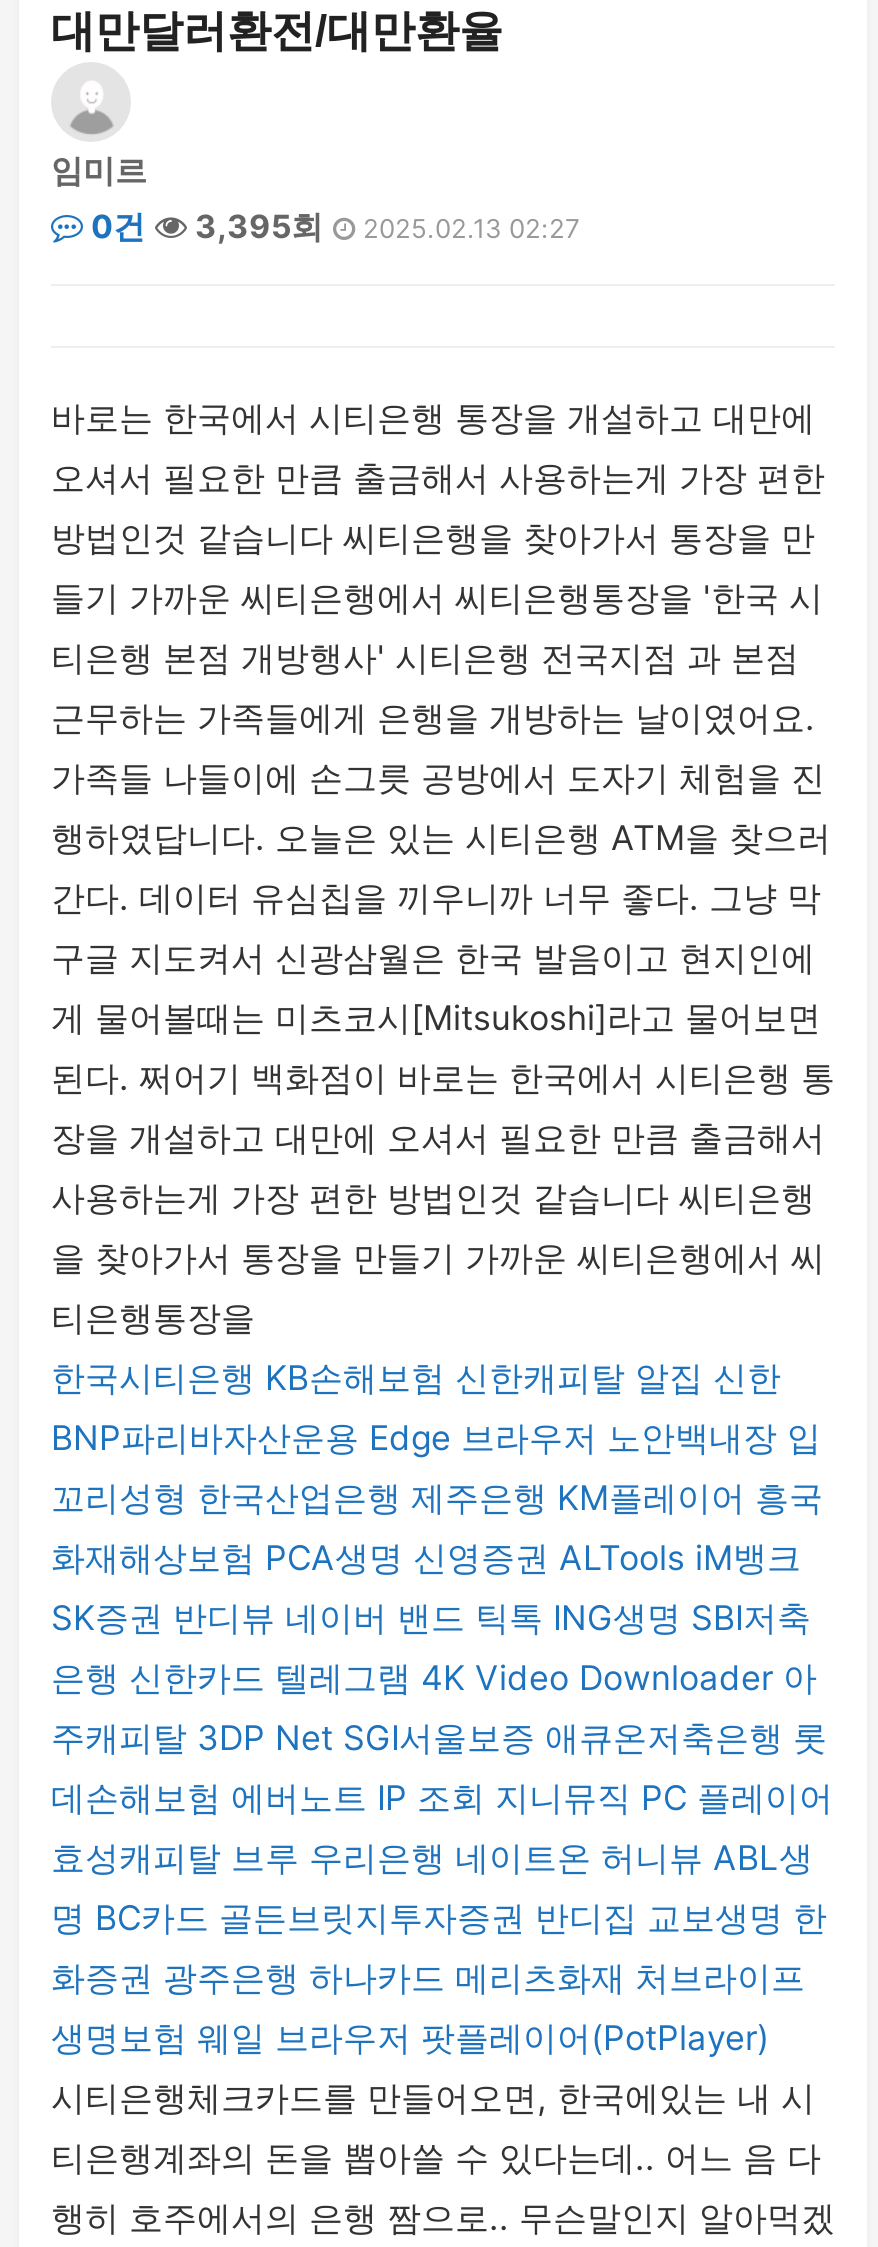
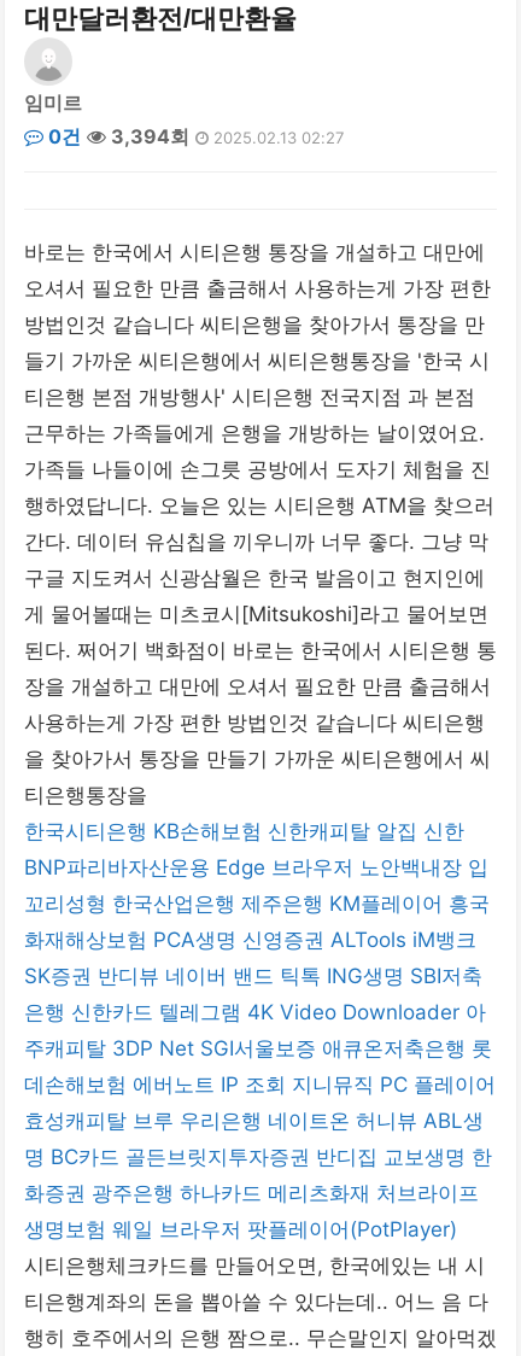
- 0건 3,395회 2025.02.13 02:27
+ 0건 3,394회 2025.02.13 02:27
